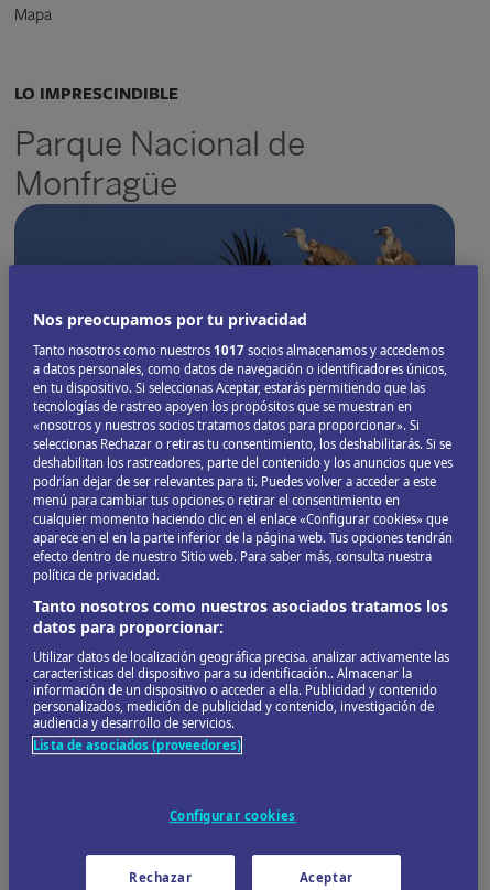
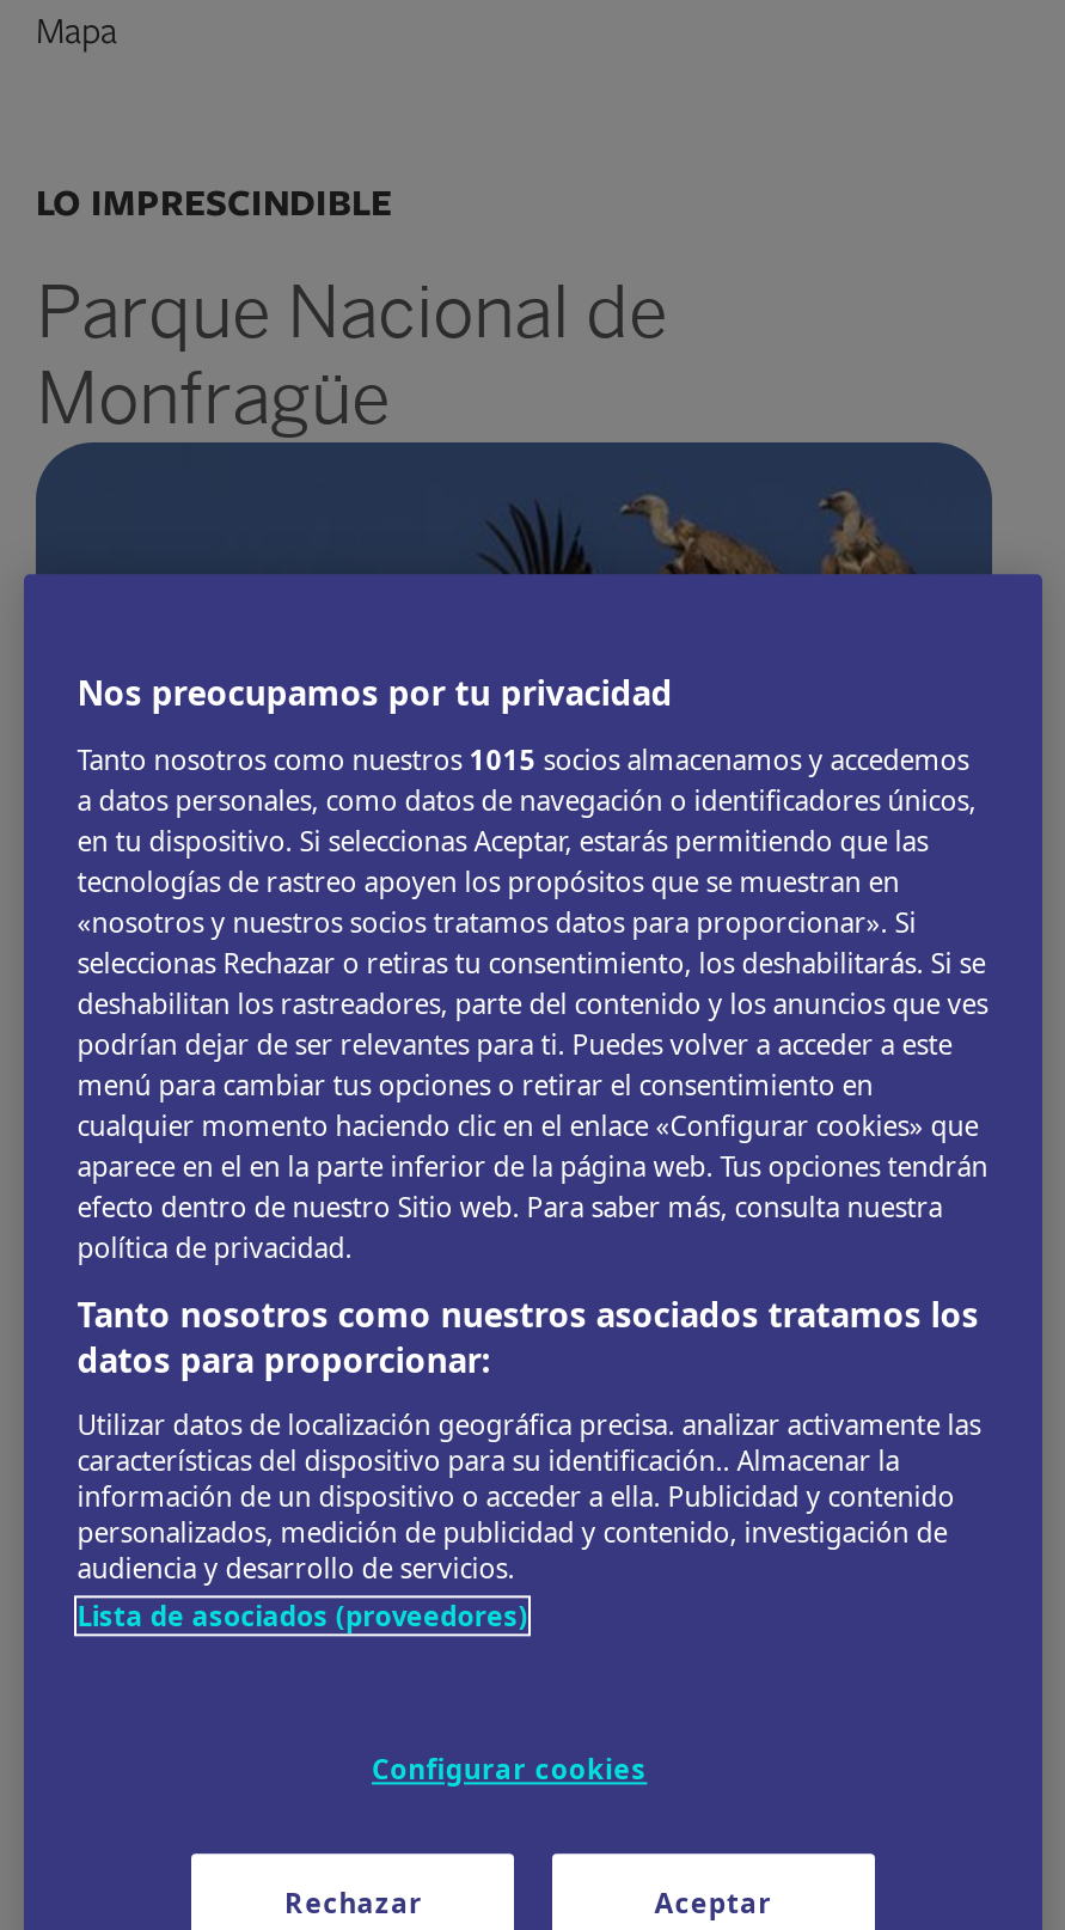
- Tanto nosotros como nuestros 1017 socios almacenamos y accedemos
+ Tanto nosotros como nuestros 1015 socios almacenamos y accedemos
